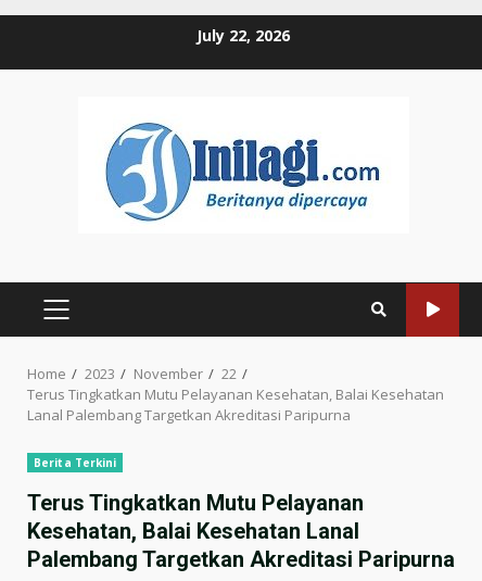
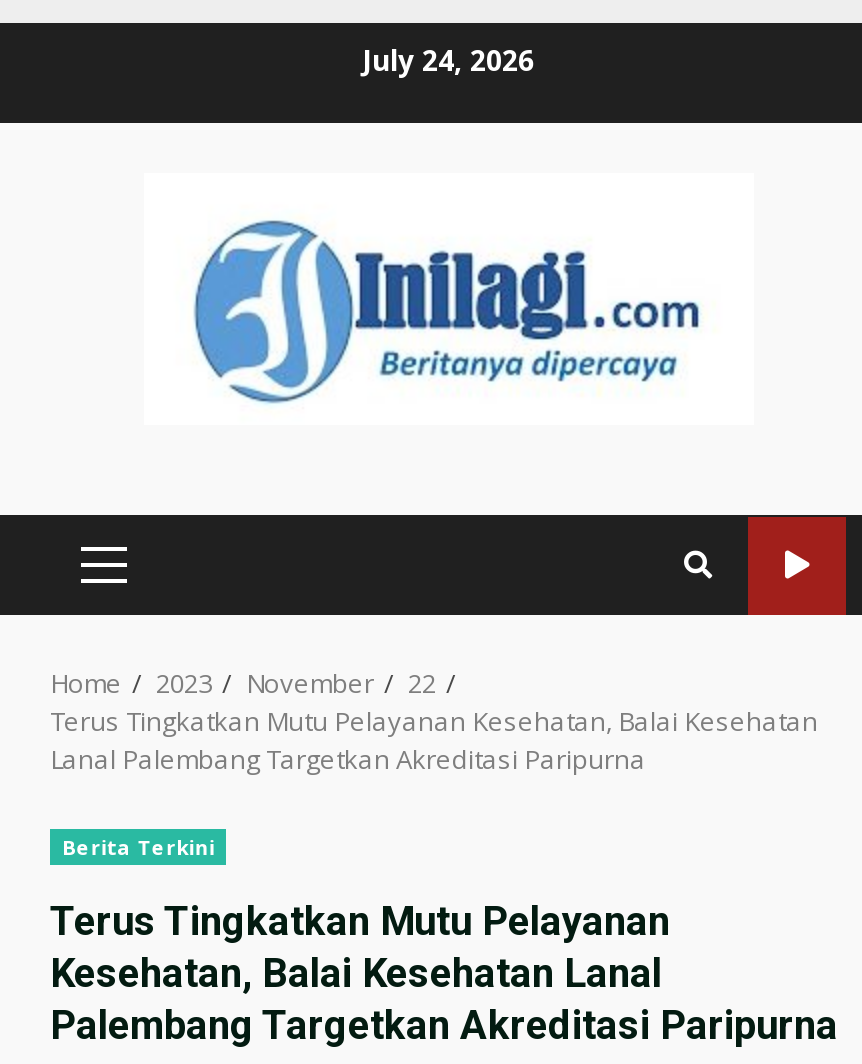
- July 22, 2026
+ July 24, 2026
